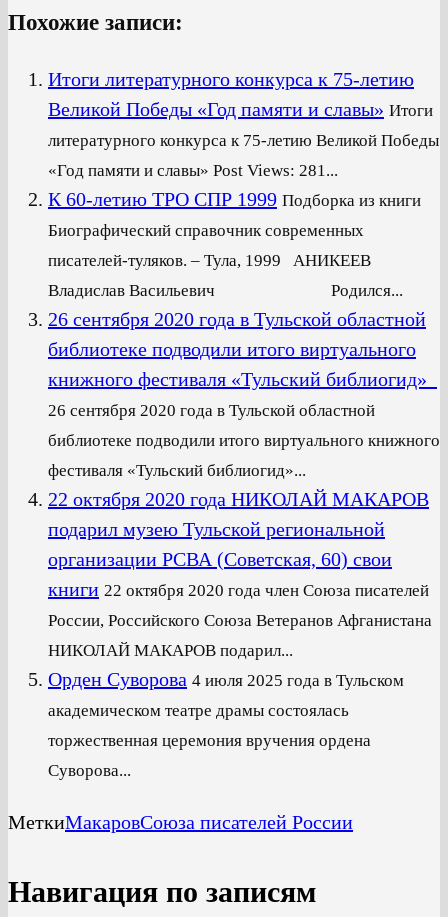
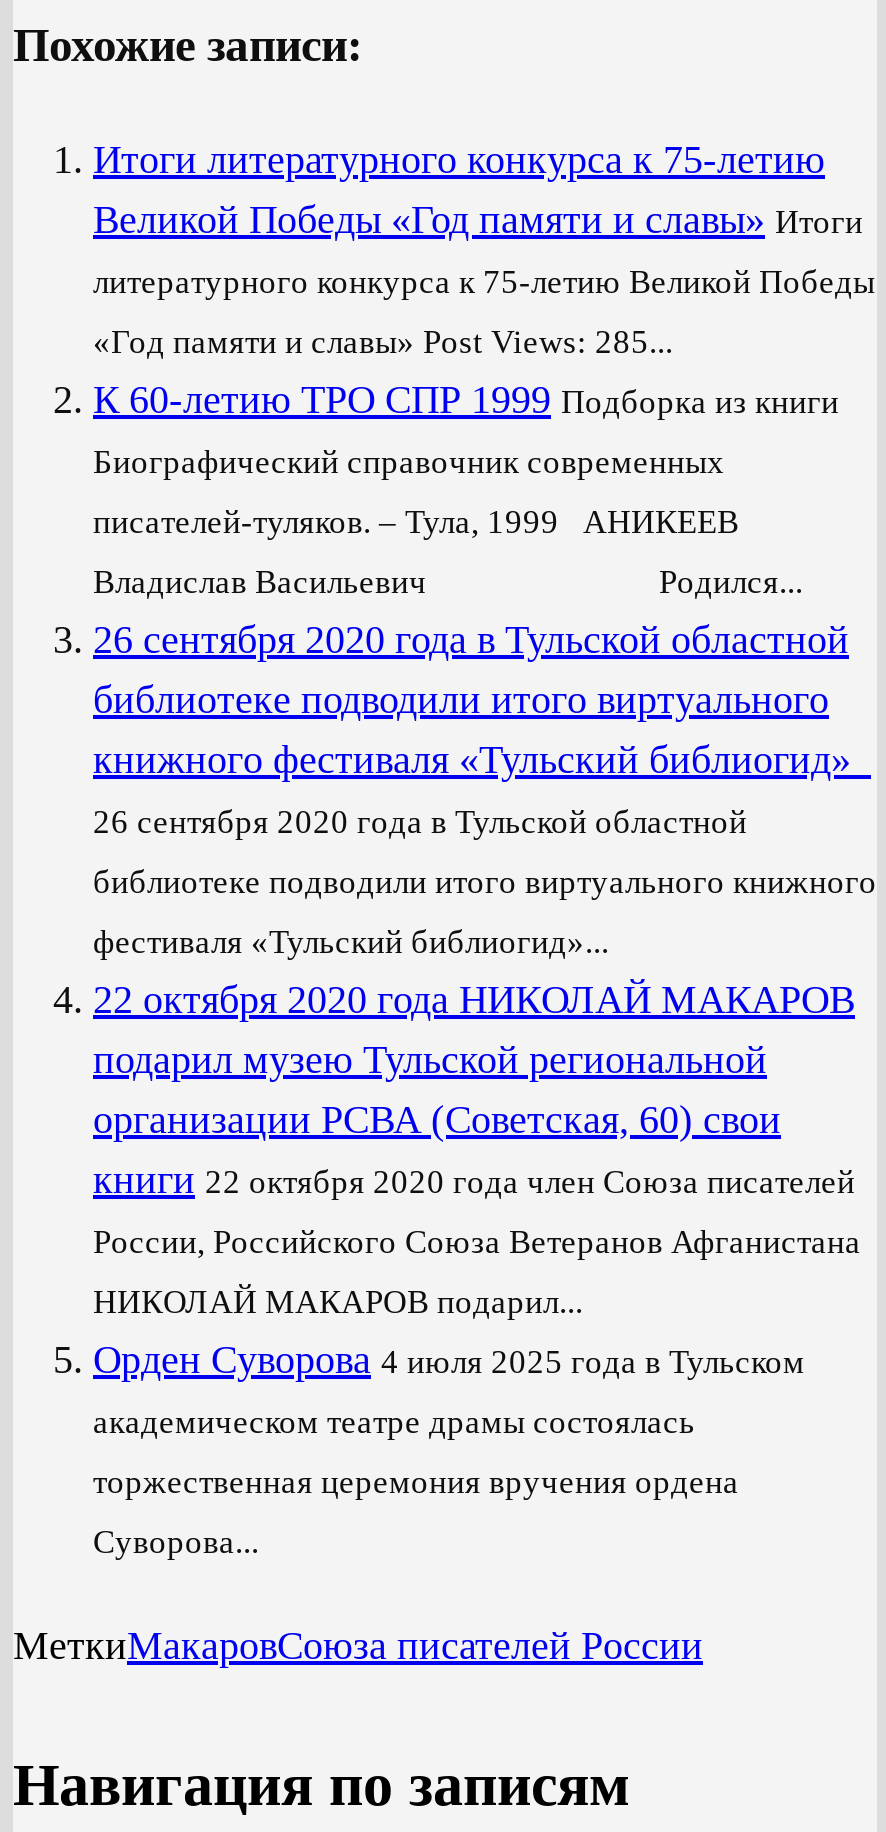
- «Год памяти и славы» Post Views: 281...
+ «Год памяти и славы» Post Views: 285...
